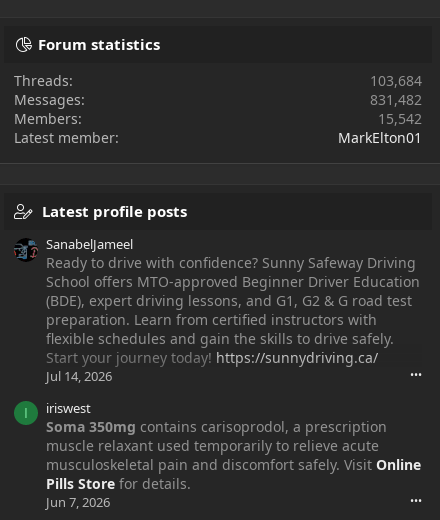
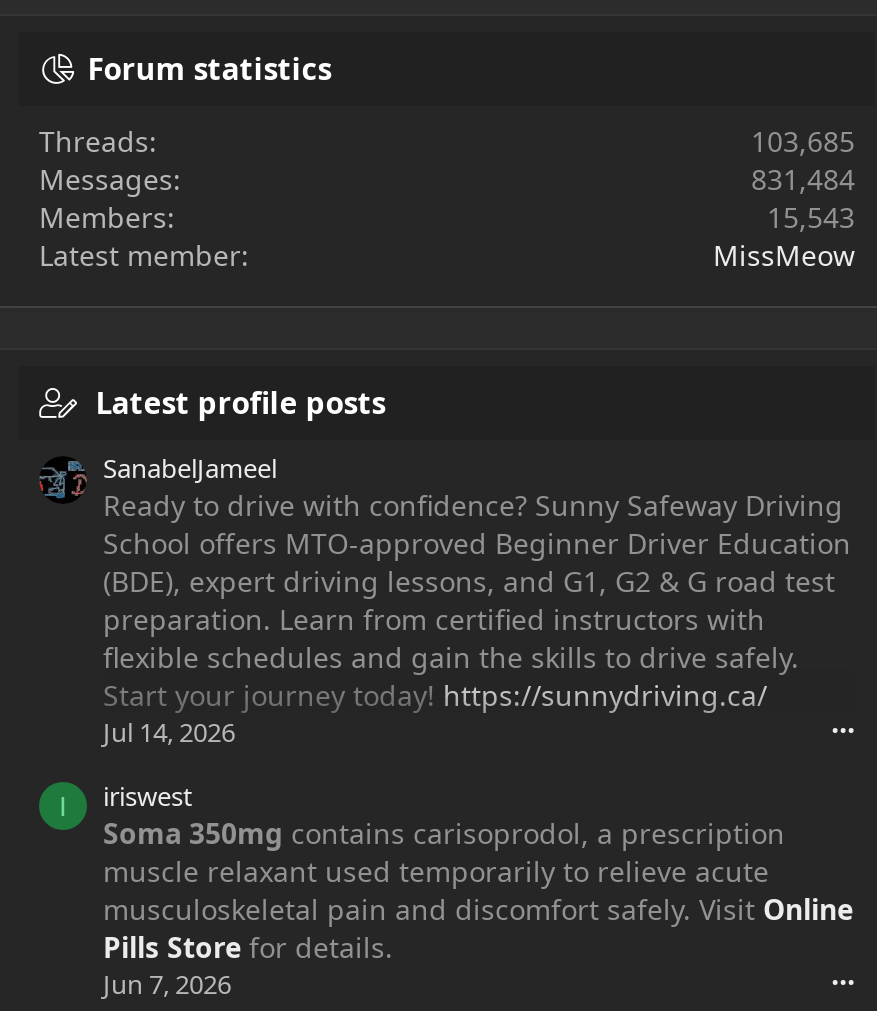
- 103,684
+ 103,685

- 831,482
+ 831,484

- 15,542
+ 15,543

- MarkElton01
+ MissMeow
